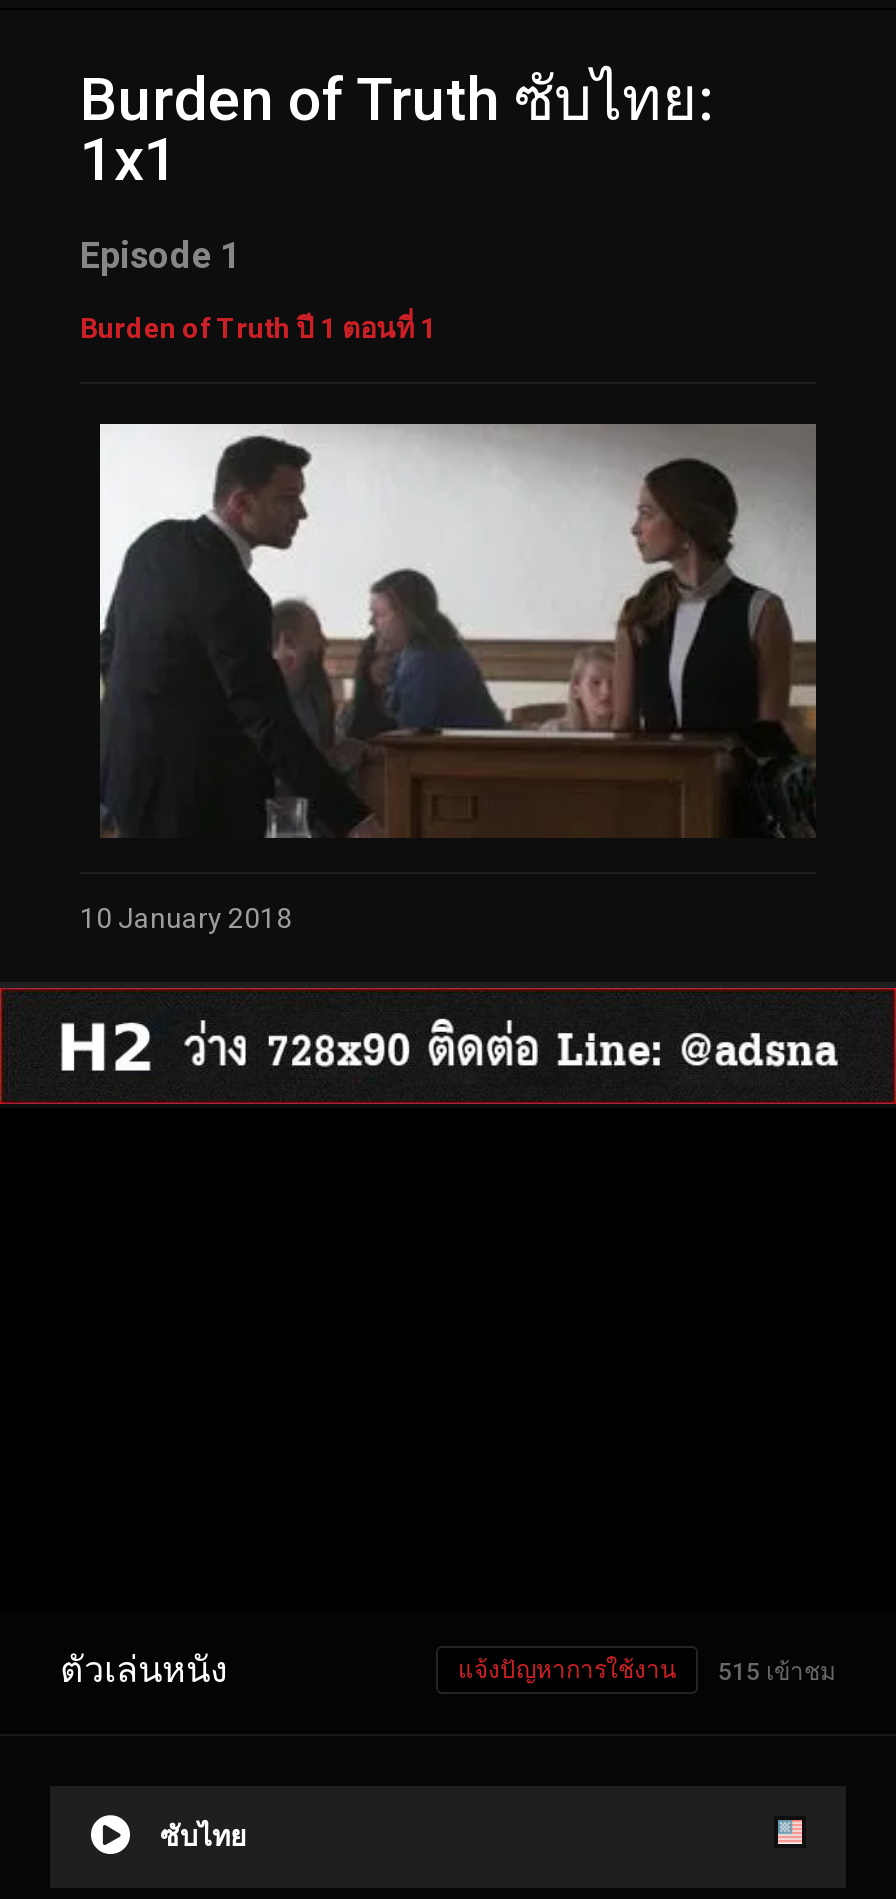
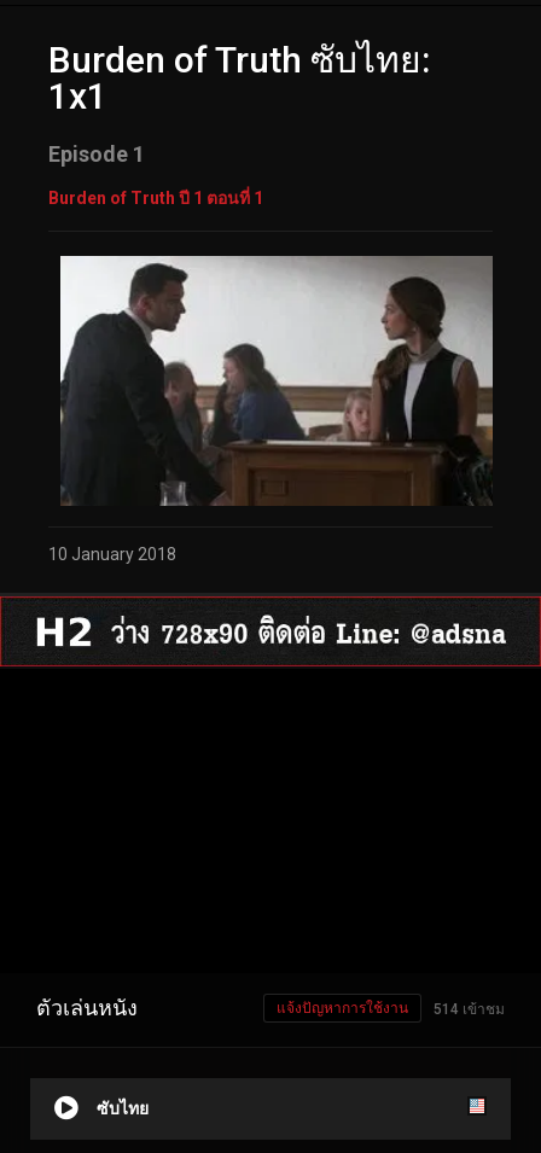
- แจ้งปัญหาการใช้งาน 515 เข้าชม
+ แจ้งปัญหาการใช้งาน 514 เข้าชม
